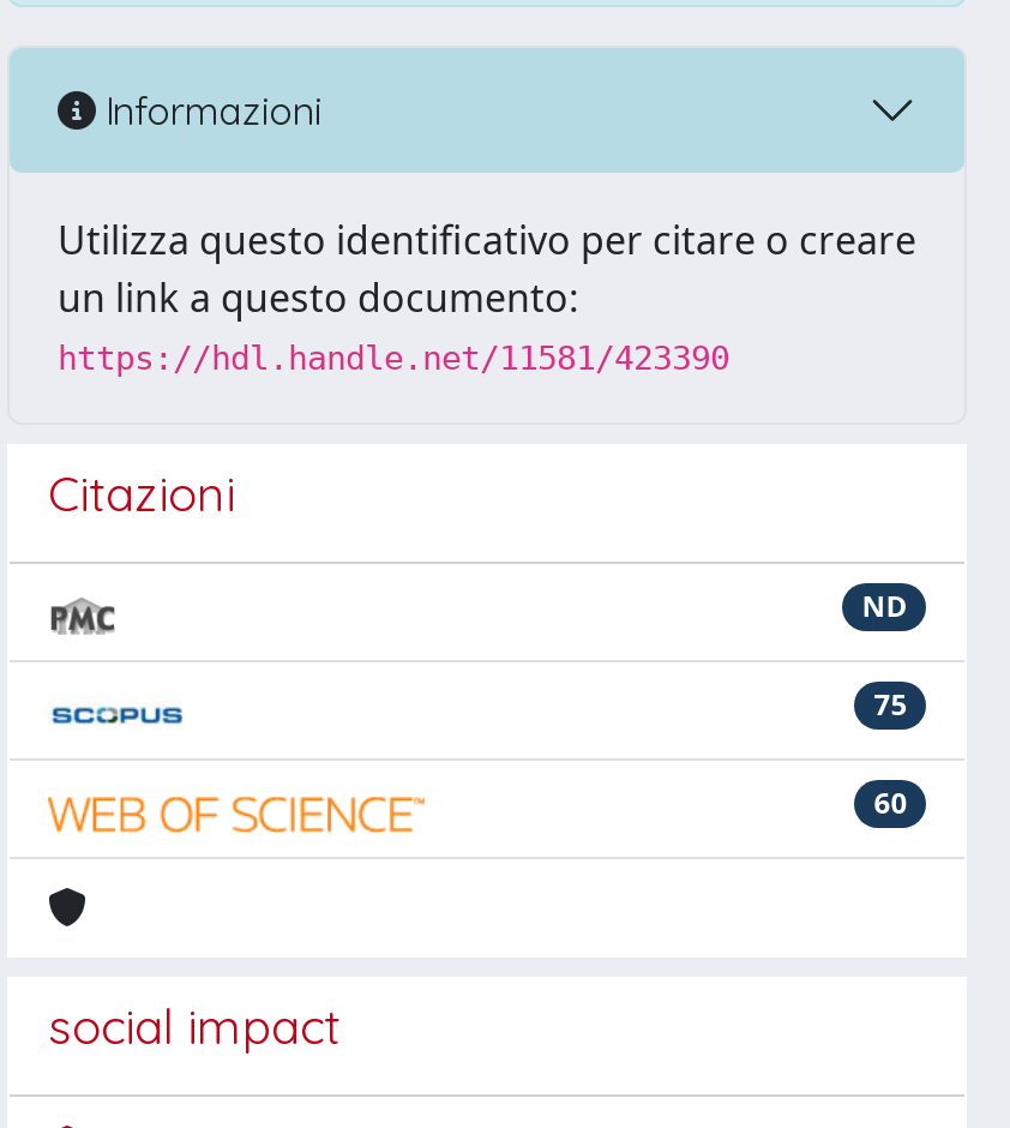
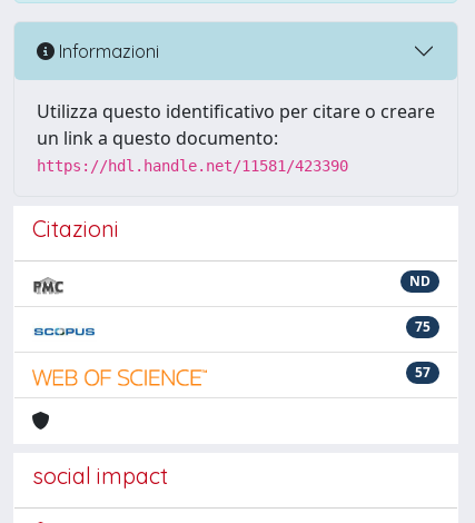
- 60
+ 57
